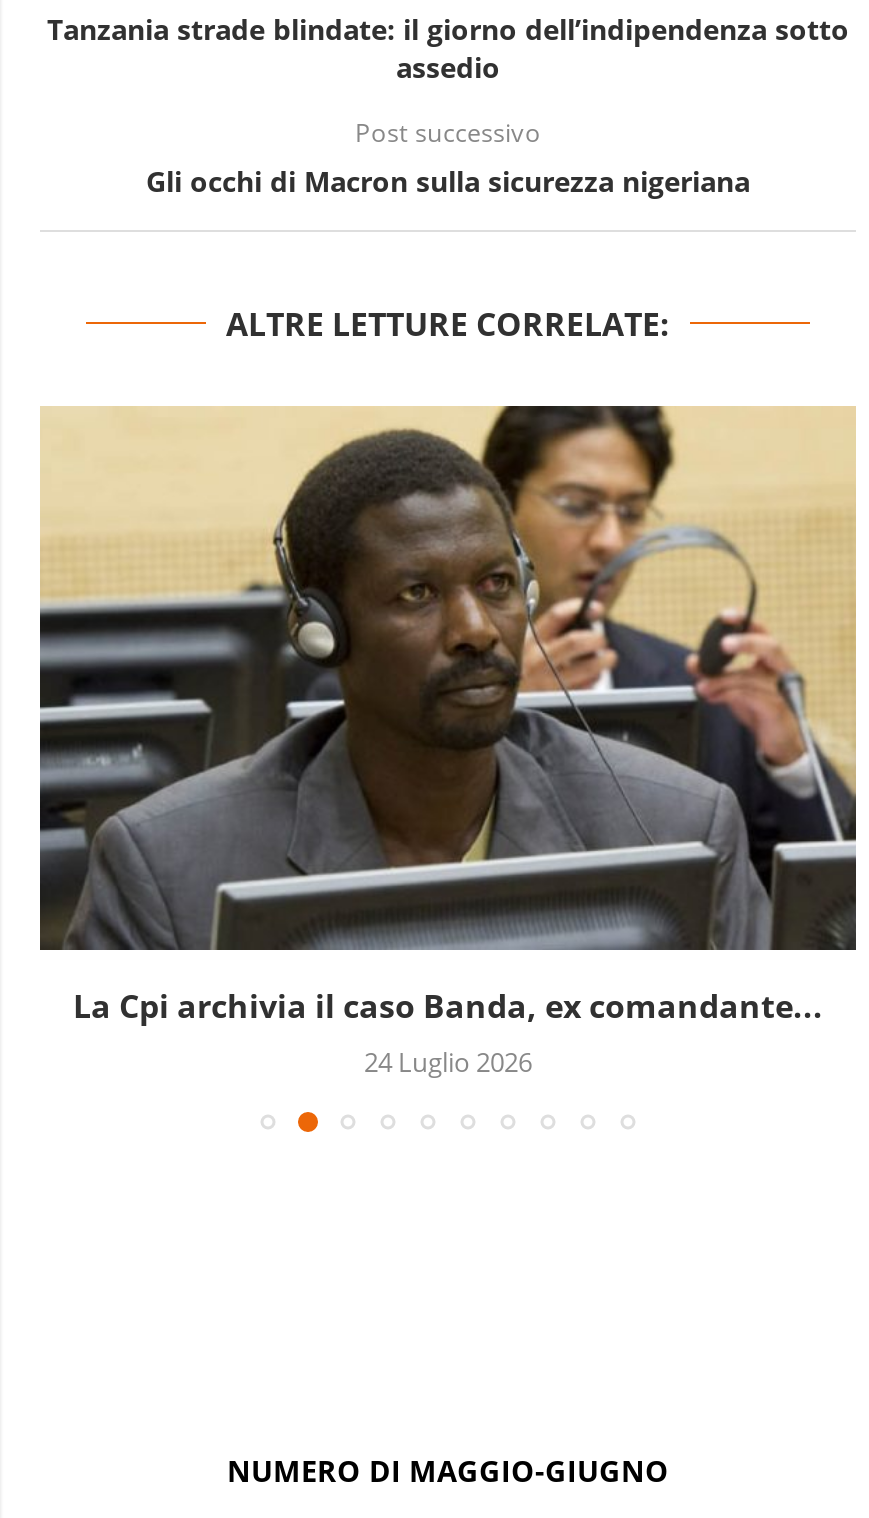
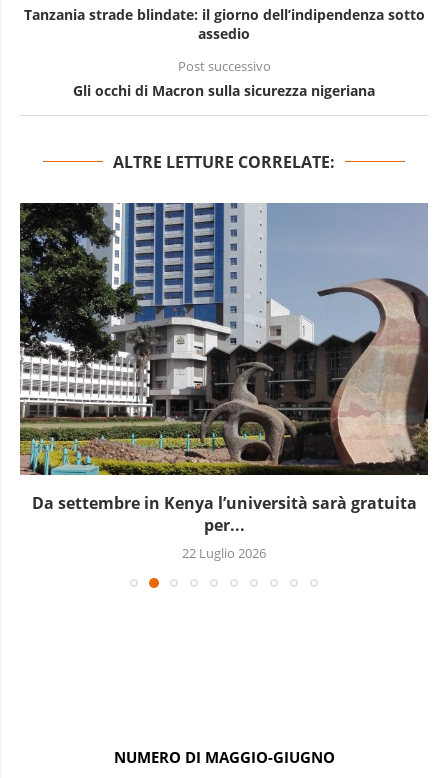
- [image]
- La Cpi archivia il caso Banda, ex comandante...
- 24 Luglio 2026
+ [image]
+ Da settembre in Kenya l’università sarà gratuita
+ per...
+ 22 Luglio 2026
